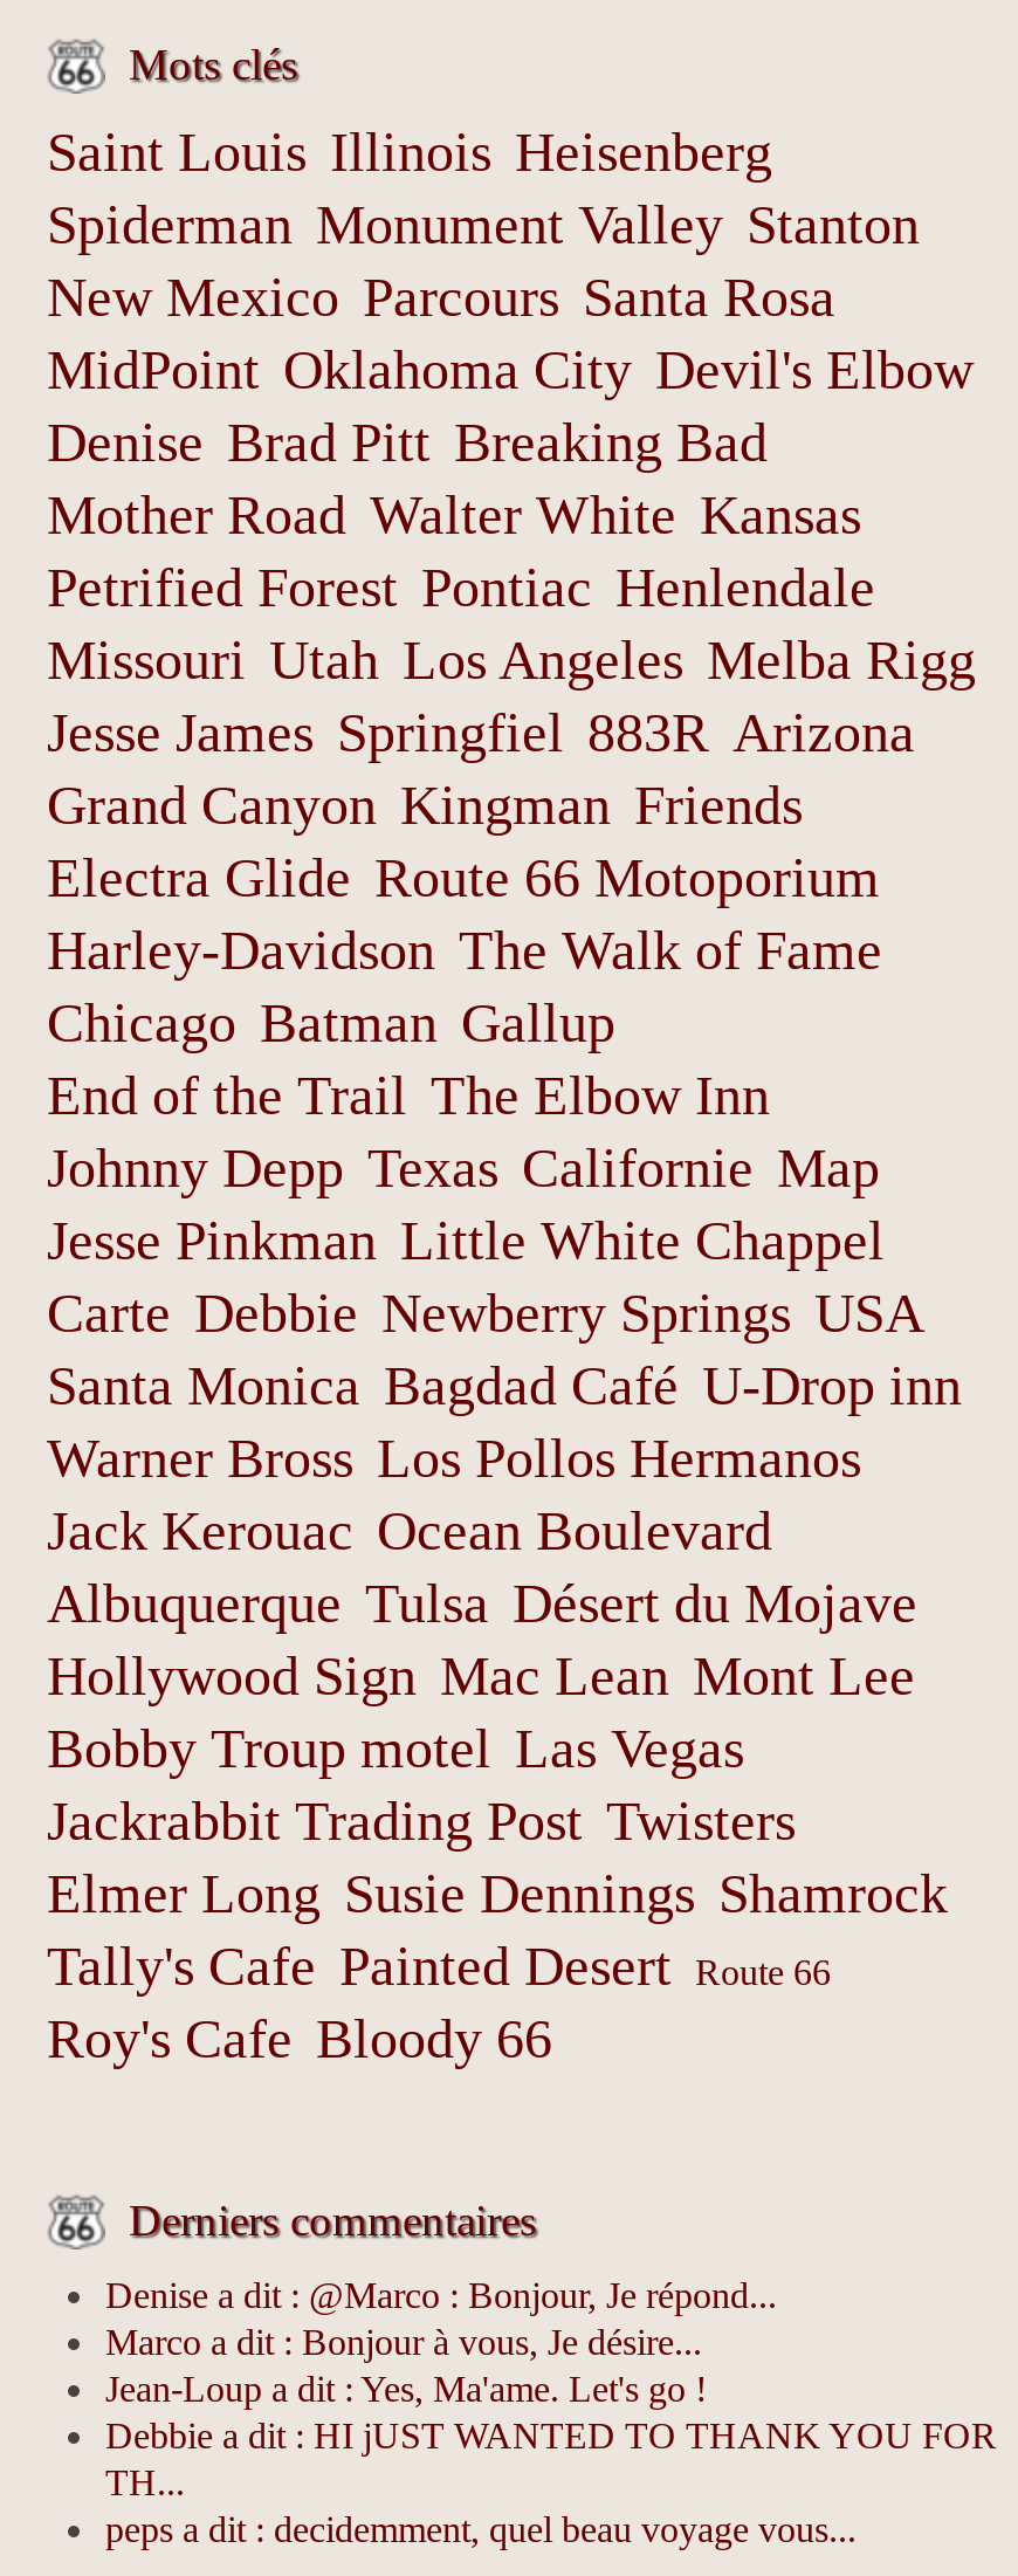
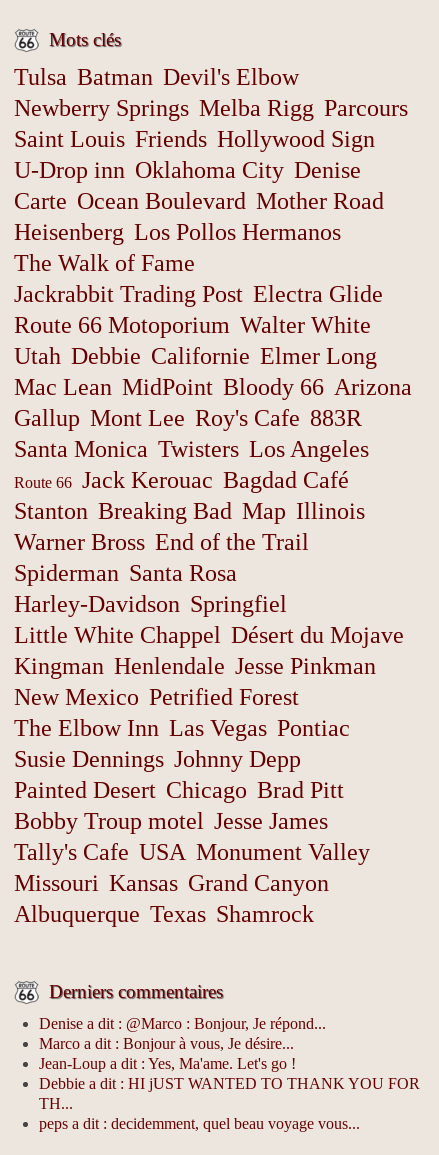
- Saint Louis Illinois Heisenberg
- Spiderman Monument Valley Stanton
- New Mexico Parcours Santa Rosa
- MidPoint Oklahoma City Devil's Elbow
- Denise Brad Pitt Breaking Bad
- Mother Road Walter White Kansas
- Petrified Forest Pontiac Henlendale
- Missouri Utah Los Angeles Melba Rigg
- Jesse James Springfiel 883R Arizona
- Grand Canyon Kingman Friends
- Electra Glide Route 66 Motoporium
- Harley-Davidson The Walk of Fame
- Chicago Batman Gallup
- End of the Trail The Elbow Inn
- Johnny Depp Texas Californie Map
- Jesse Pinkman Little White Chappel
- Carte Debbie Newberry Springs USA
- Santa Monica Bagdad Café U-Drop inn
- Warner Bross Los Pollos Hermanos
- Jack Kerouac Ocean Boulevard
- Albuquerque Tulsa Désert du Mojave
- Hollywood Sign Mac Lean Mont Lee
- Bobby Troup motel Las Vegas
- Jackrabbit Trading Post Twisters
- Elmer Long Susie Dennings Shamrock
- Tally's Cafe Painted Desert Route 66
- Roy's Cafe Bloody 66
+ Tulsa Batman Devil's Elbow
+ Newberry Springs Melba Rigg Parcours
+ Saint Louis Friends Hollywood Sign
+ U-Drop inn Oklahoma City Denise
+ Carte Ocean Boulevard Mother Road
+ Heisenberg Los Pollos Hermanos
+ The Walk of Fame
+ Jackrabbit Trading Post Electra Glide
+ Route 66 Motoporium Walter White
+ Utah Debbie Californie Elmer Long
+ Mac Lean MidPoint Bloody 66 Arizona
+ Gallup Mont Lee Roy's Cafe 883R
+ Santa Monica Twisters Los Angeles
+ Route 66 Jack Kerouac Bagdad Café
+ Stanton Breaking Bad Map Illinois
+ Warner Bross End of the Trail
+ Spiderman Santa Rosa
+ Harley-Davidson Springfiel
+ Little White Chappel Désert du Mojave
+ Kingman Henlendale Jesse Pinkman
+ New Mexico Petrified Forest
+ The Elbow Inn Las Vegas Pontiac
+ Susie Dennings Johnny Depp
+ Painted Desert Chicago Brad Pitt
+ Bobby Troup motel Jesse James
+ Tally's Cafe USA Monument Valley
+ Missouri Kansas Grand Canyon
+ Albuquerque Texas Shamrock
